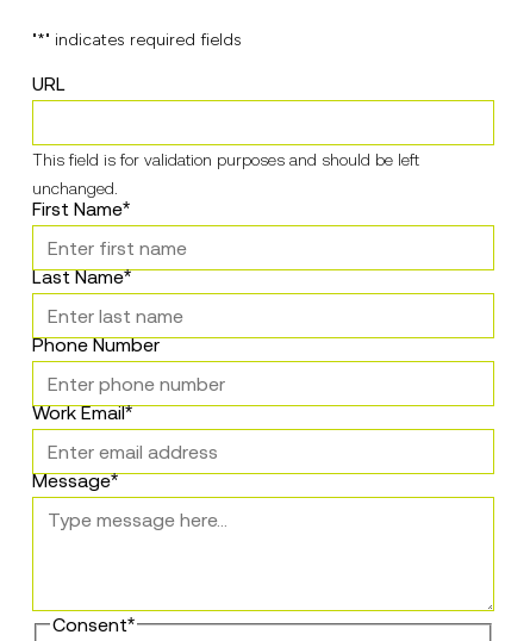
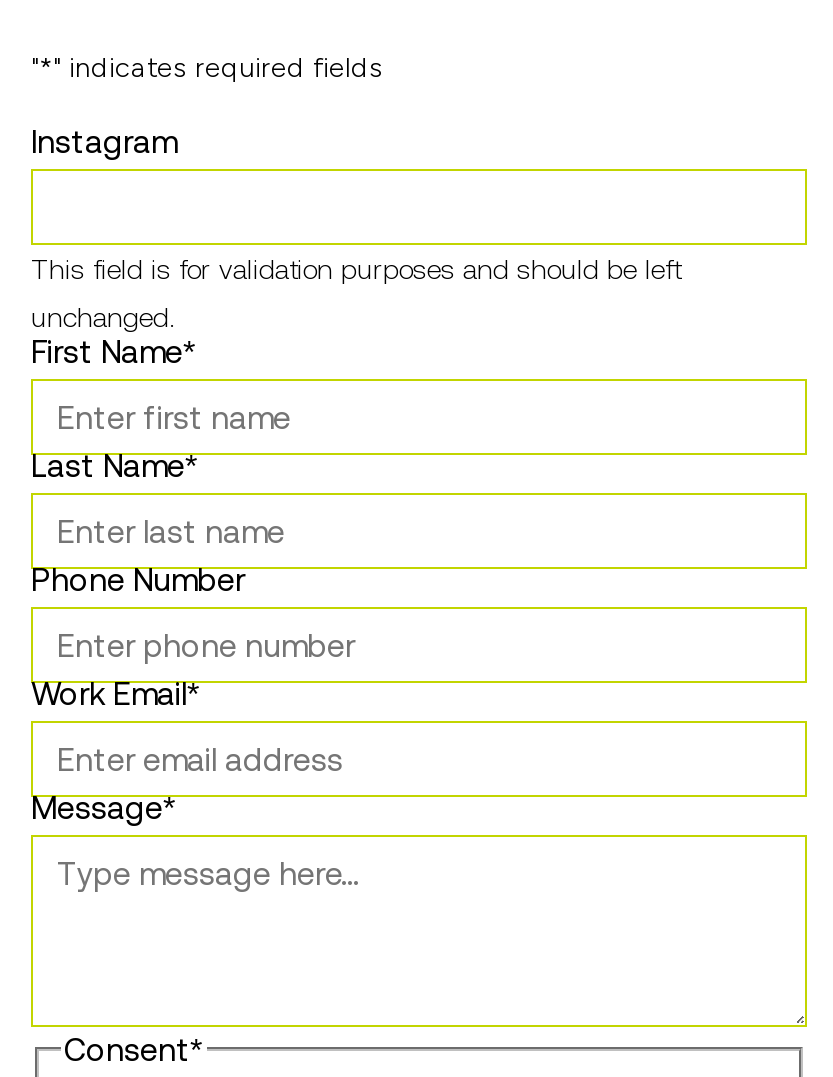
- URL
+ Instagram
